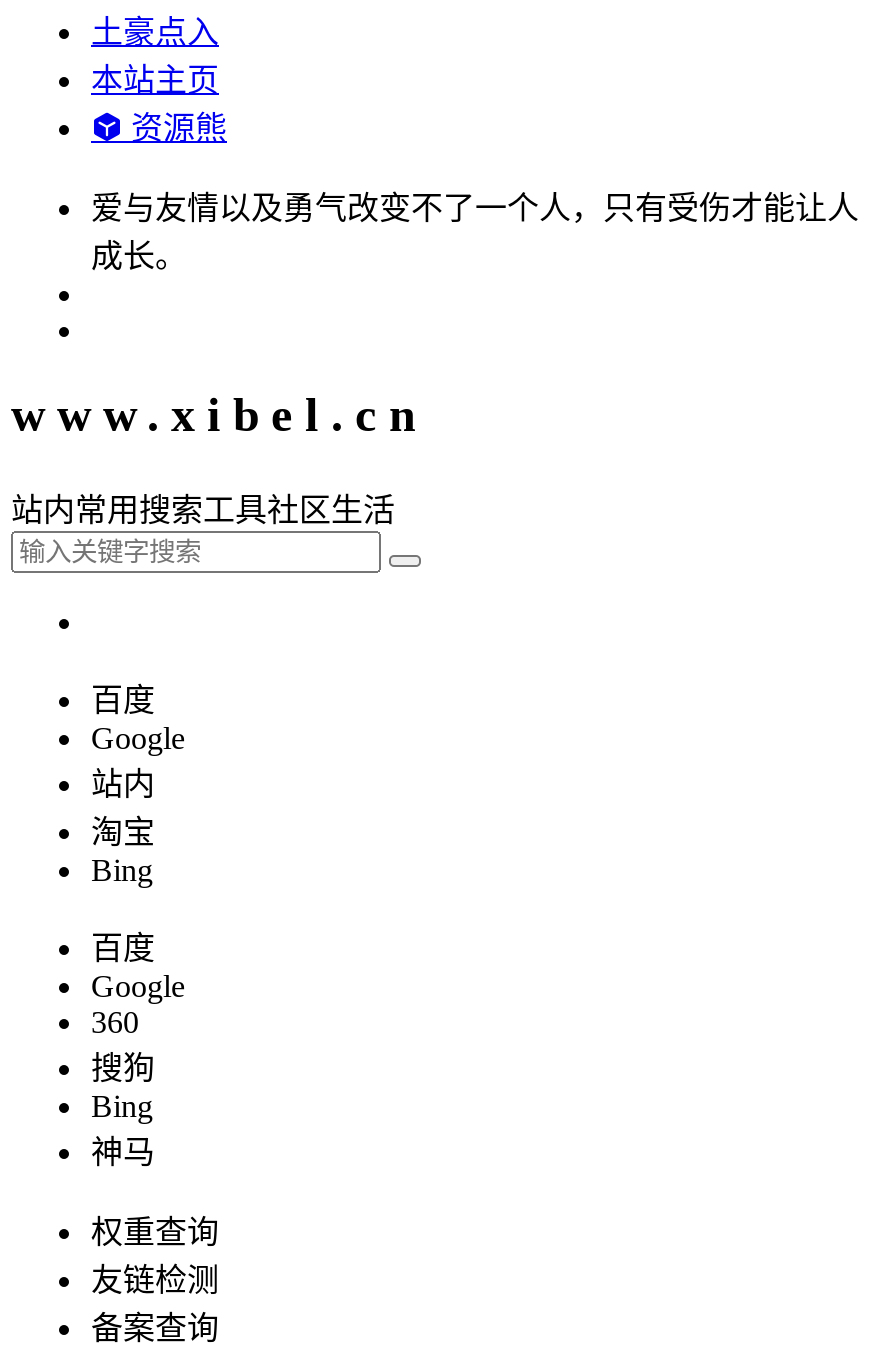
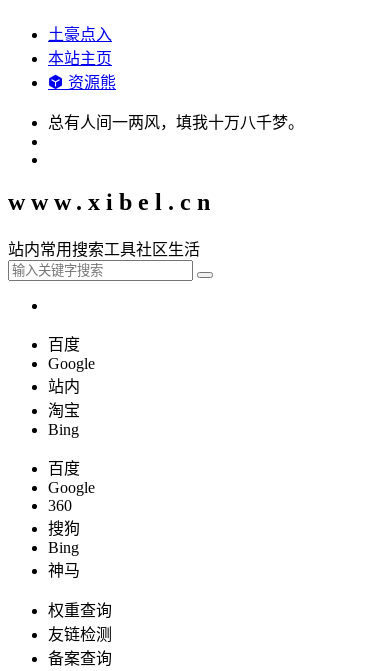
- 爱与友情以及勇气改变不了一个人，只有受伤才能让人
- 成长。
+ 总有人间一两风，填我十万八千梦。
